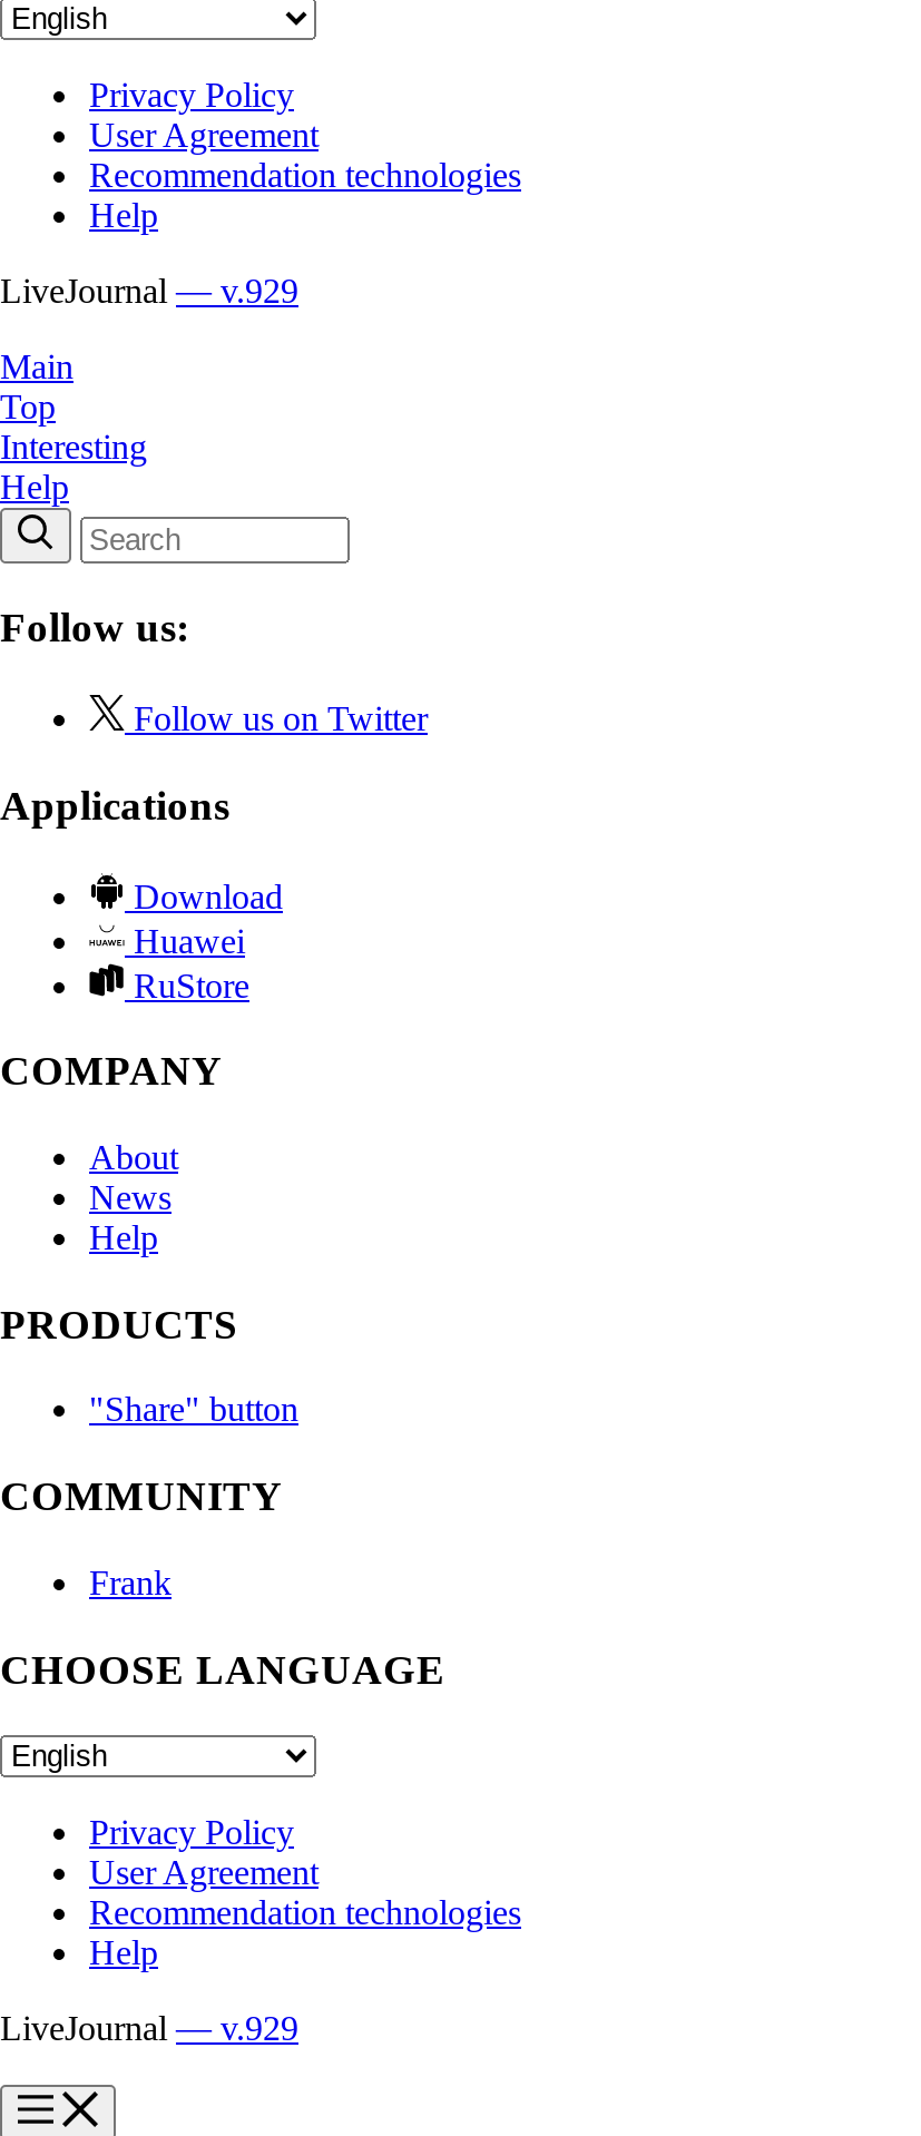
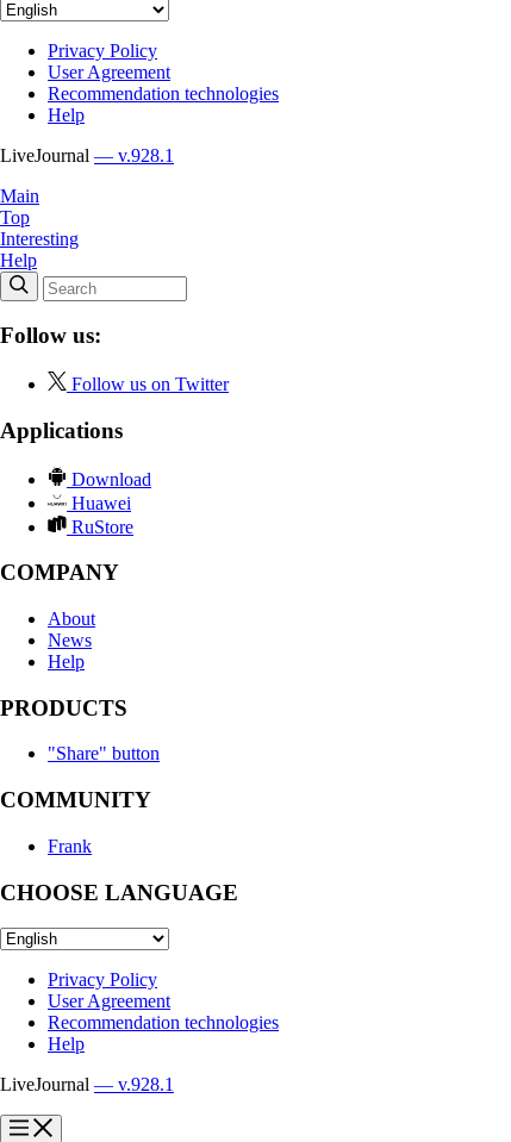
- LiveJournal — v.929
+ LiveJournal — v.928.1

- LiveJournal — v.929
+ LiveJournal — v.928.1
